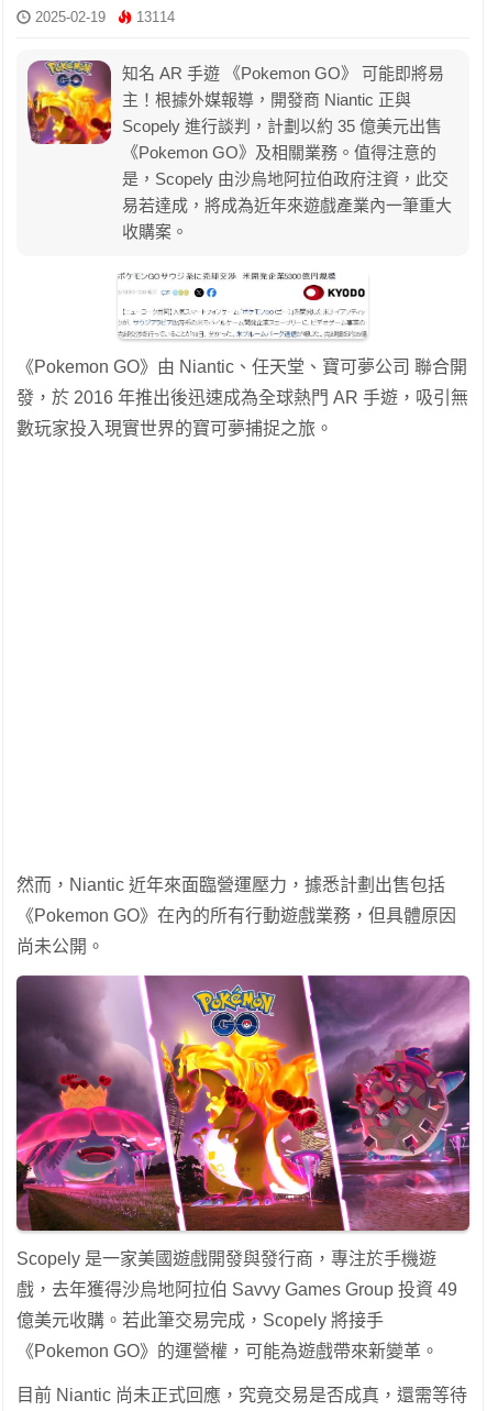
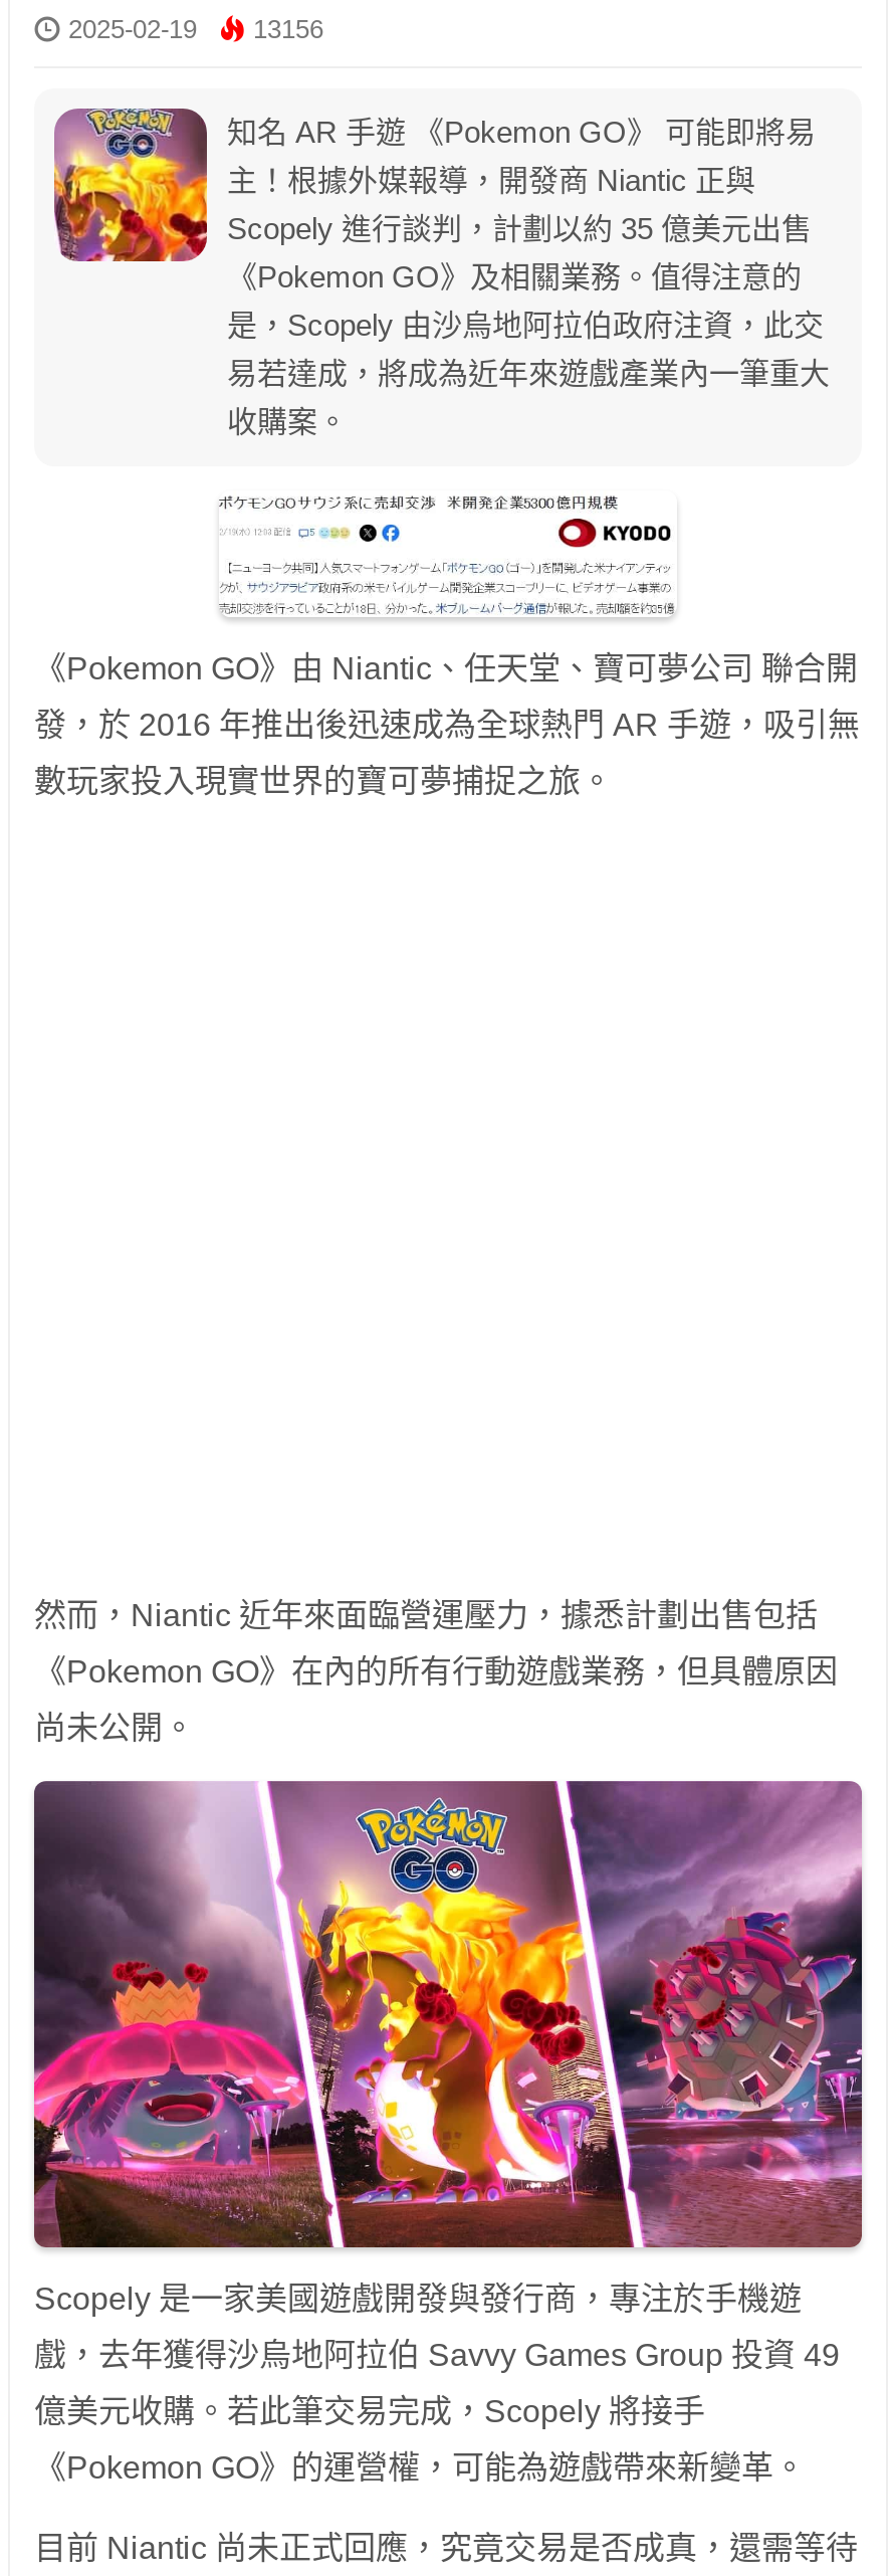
- 2025-02-19 13114
+ 2025-02-19 13156
